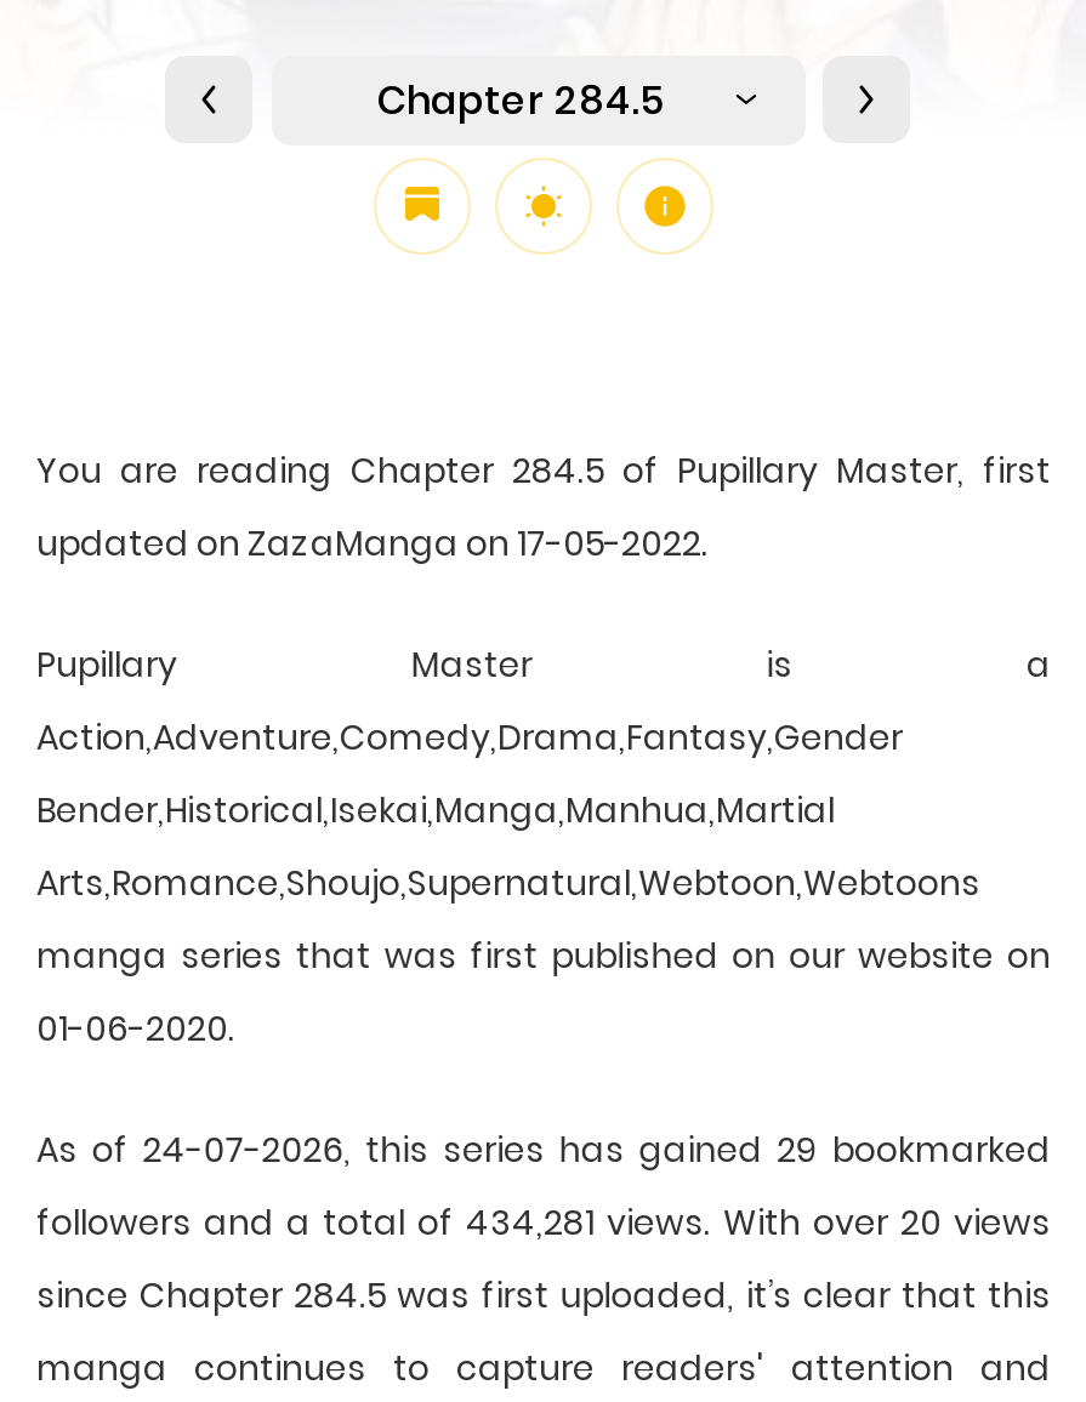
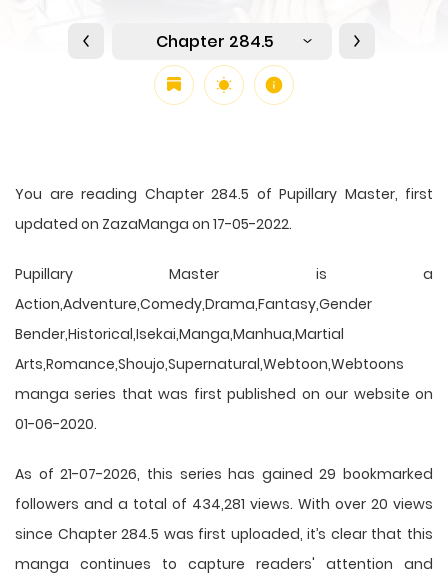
- As of 24-07-2026, this series has gained 29 bookmarked
+ As of 21-07-2026, this series has gained 29 bookmarked
